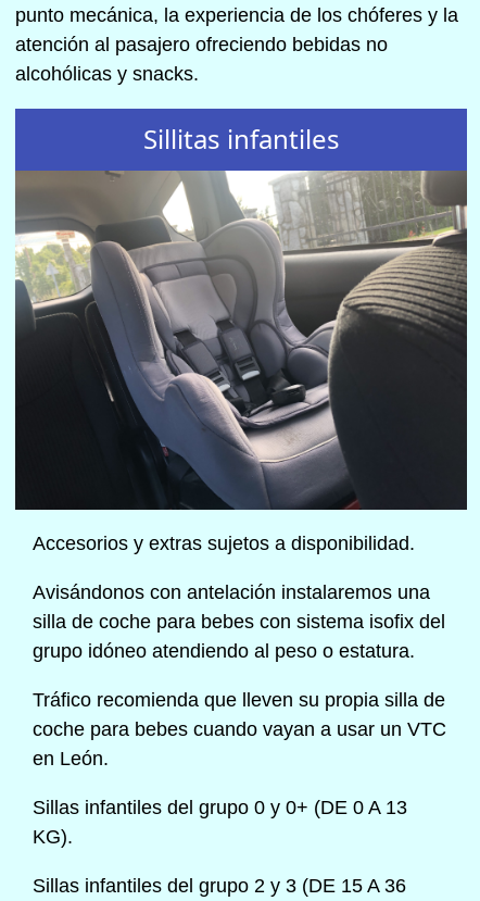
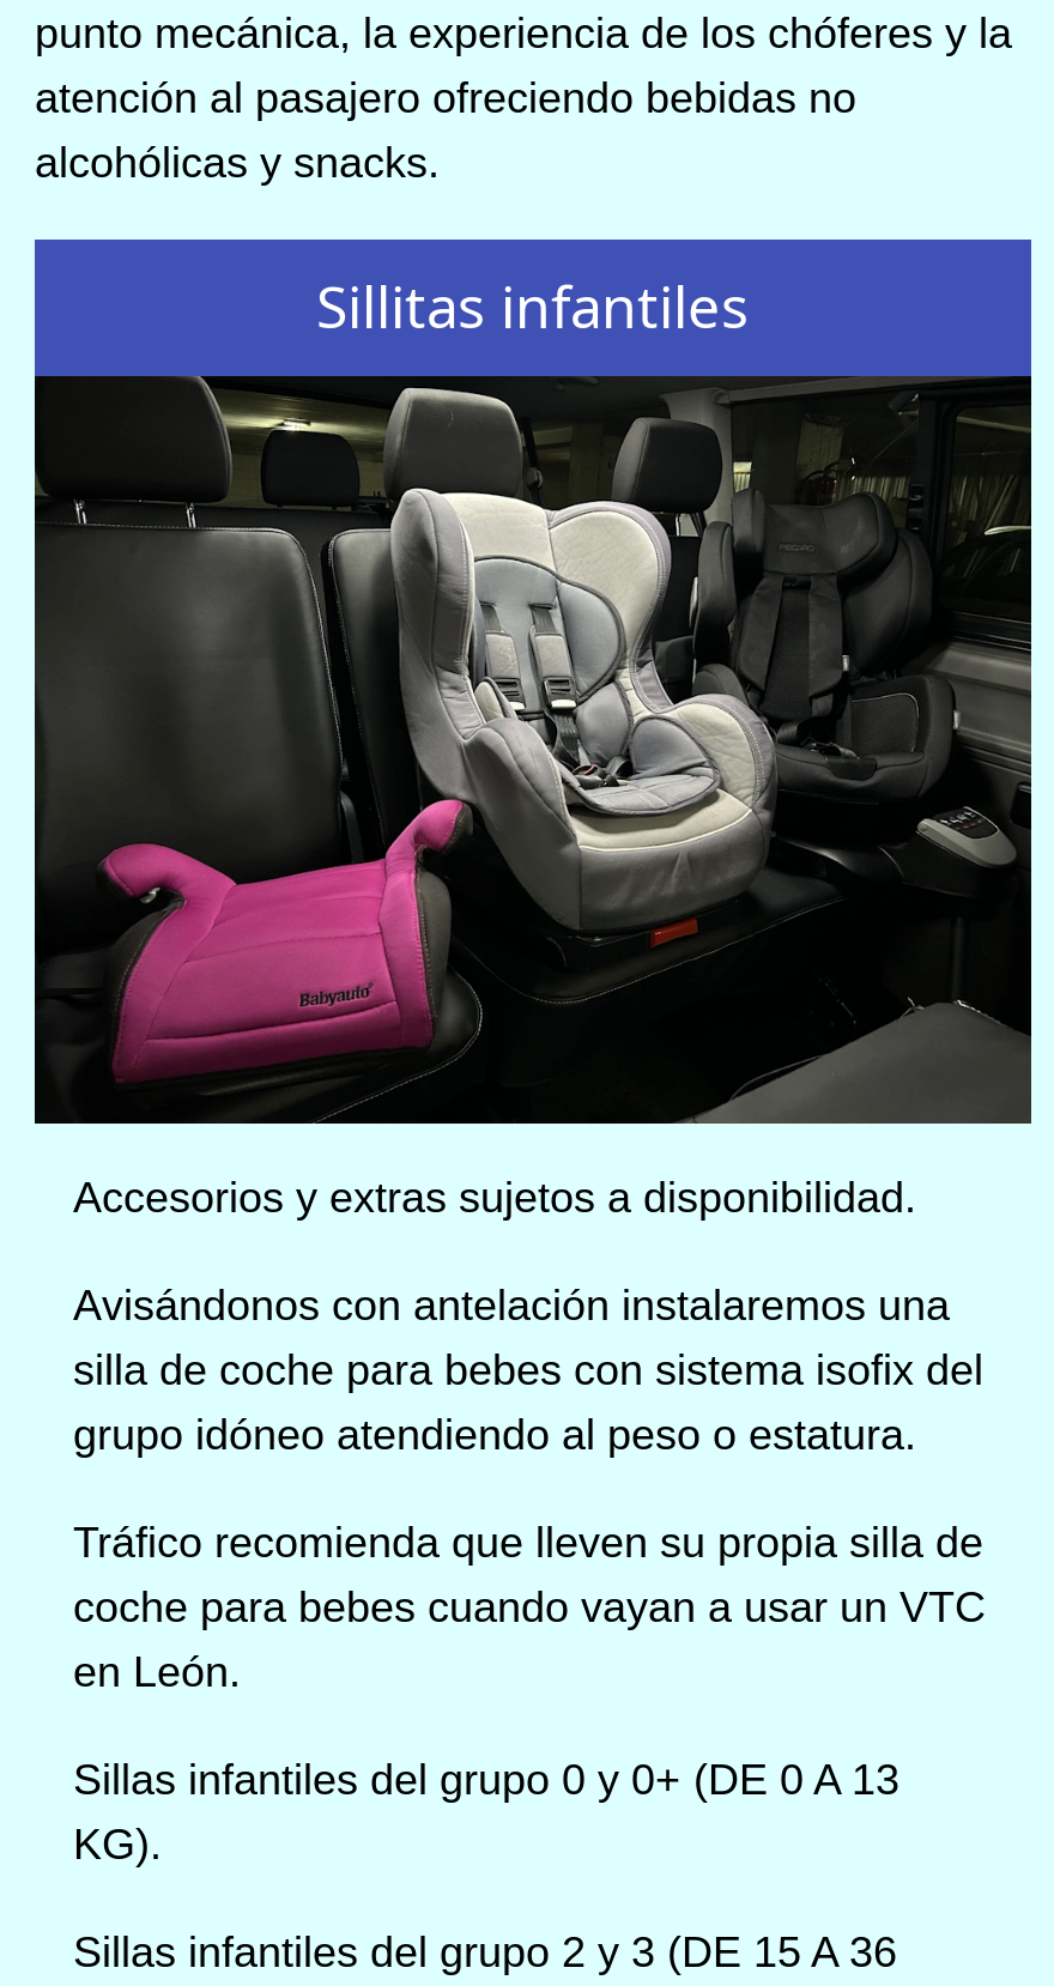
- [image]
+ [image]
